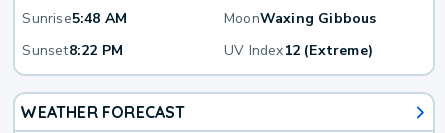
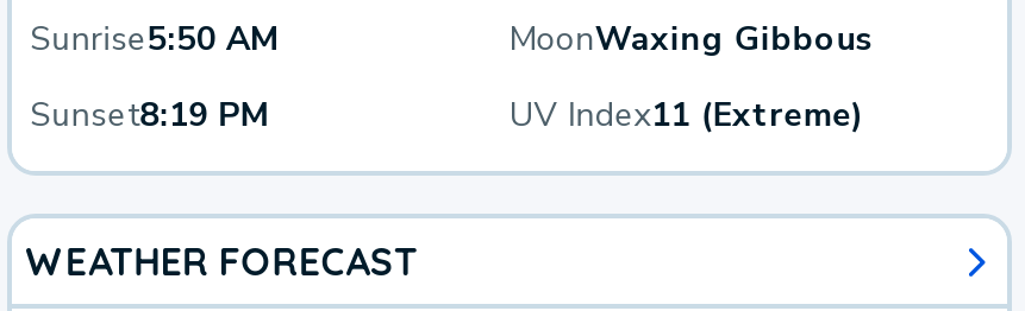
- Sunrise5:48 AM
+ Sunrise5:50 AM

- Sunset8:22 PM
+ Sunset8:19 PM

- UV Index12 (Extreme)
+ UV Index11 (Extreme)
